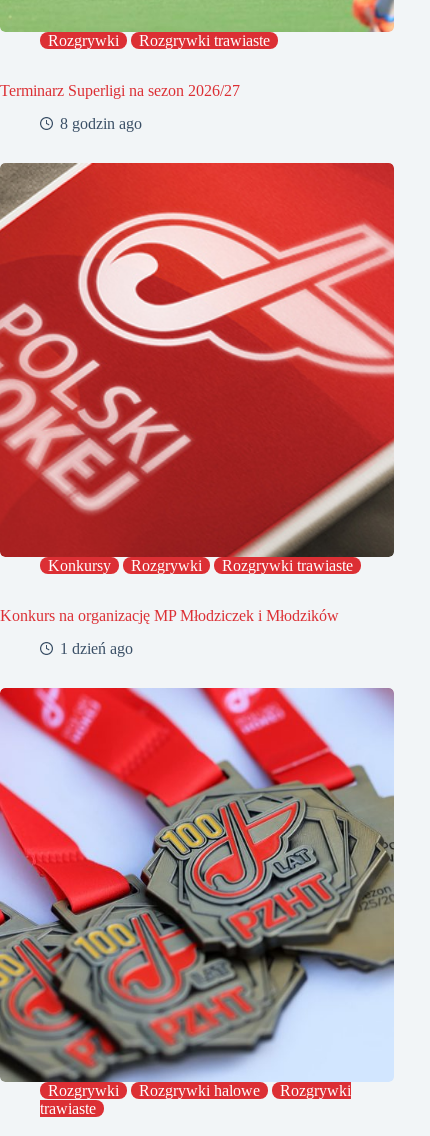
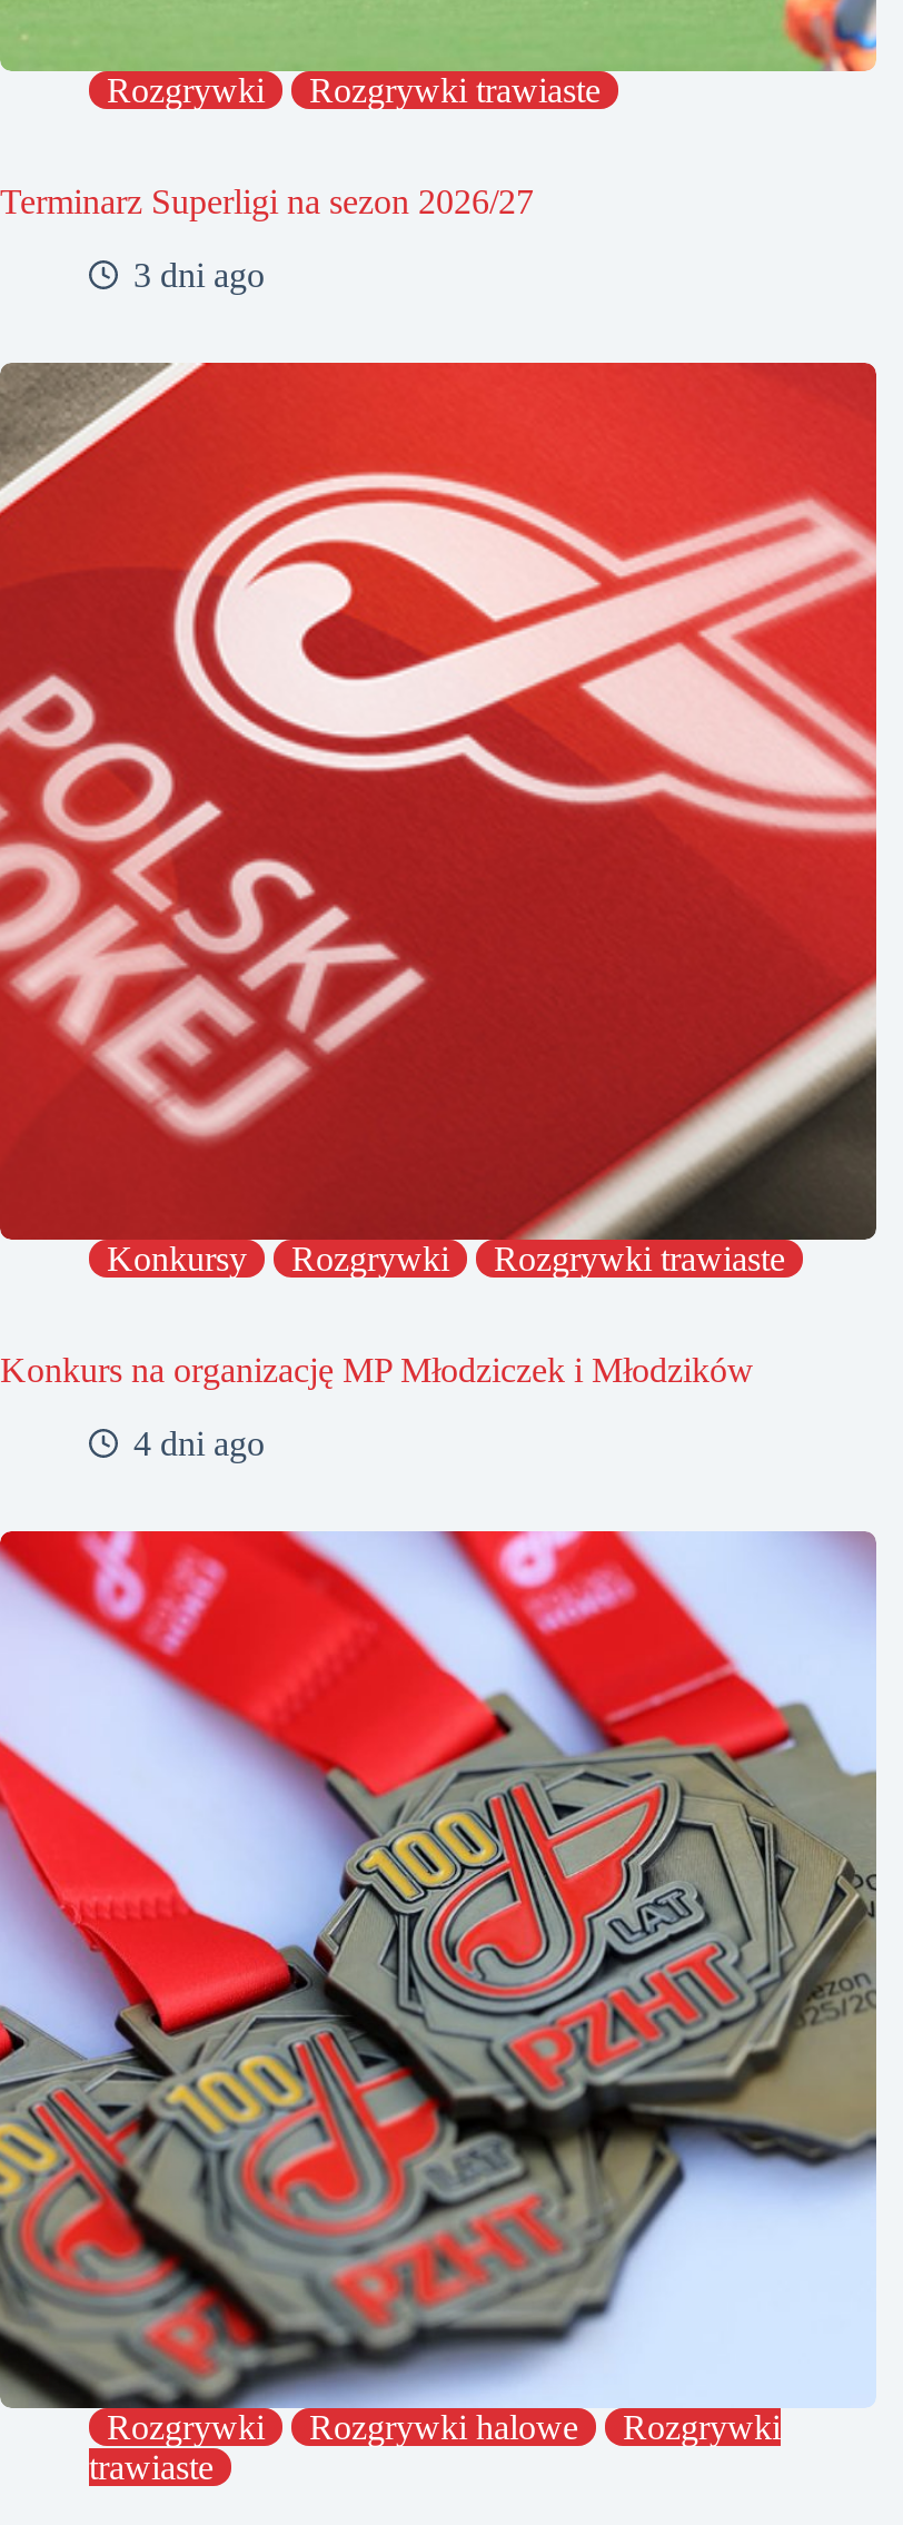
- 8 godzin ago
+ 3 dni ago

- 1 dzień ago
+ 4 dni ago
